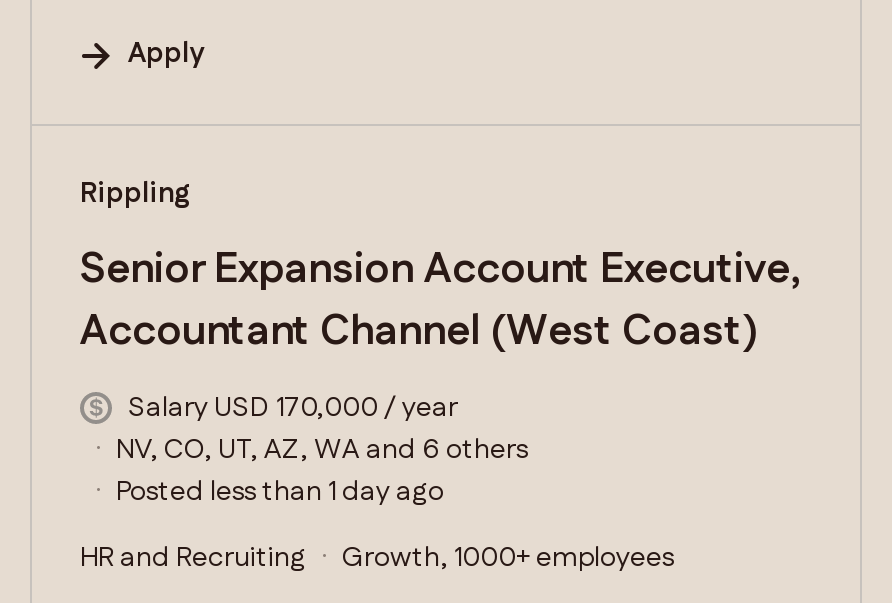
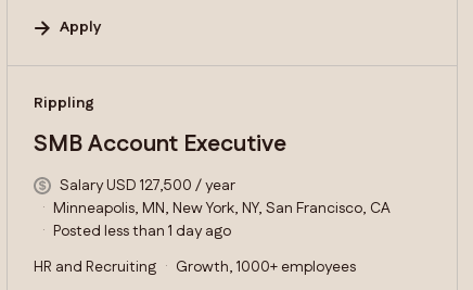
- Senior Expansion Account Executive,
- Accountant Channel (West Coast)
- Salary USD 170,000 / year
- NV, CO, UT, AZ, WA and 6 others
+ SMB Account Executive
+ Salary USD 127,500 / year
+ Minneapolis, MN, New York, NY, San Francisco, CA
